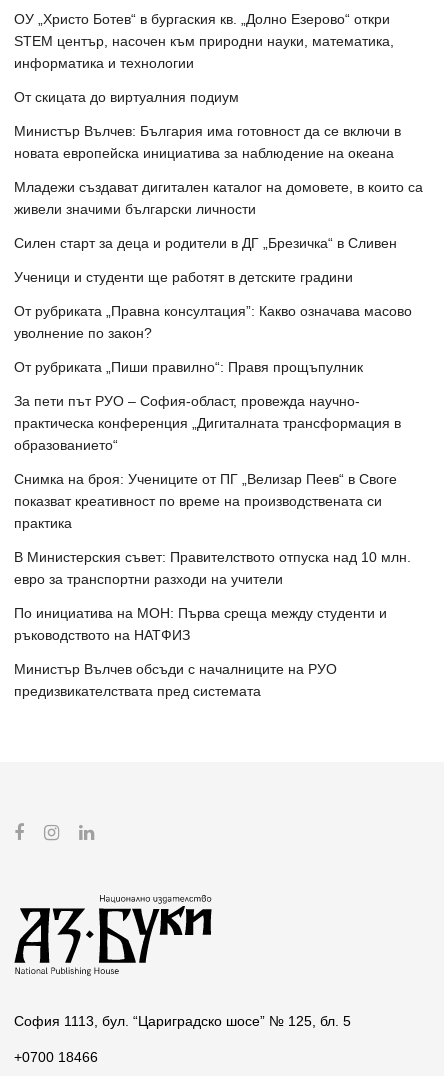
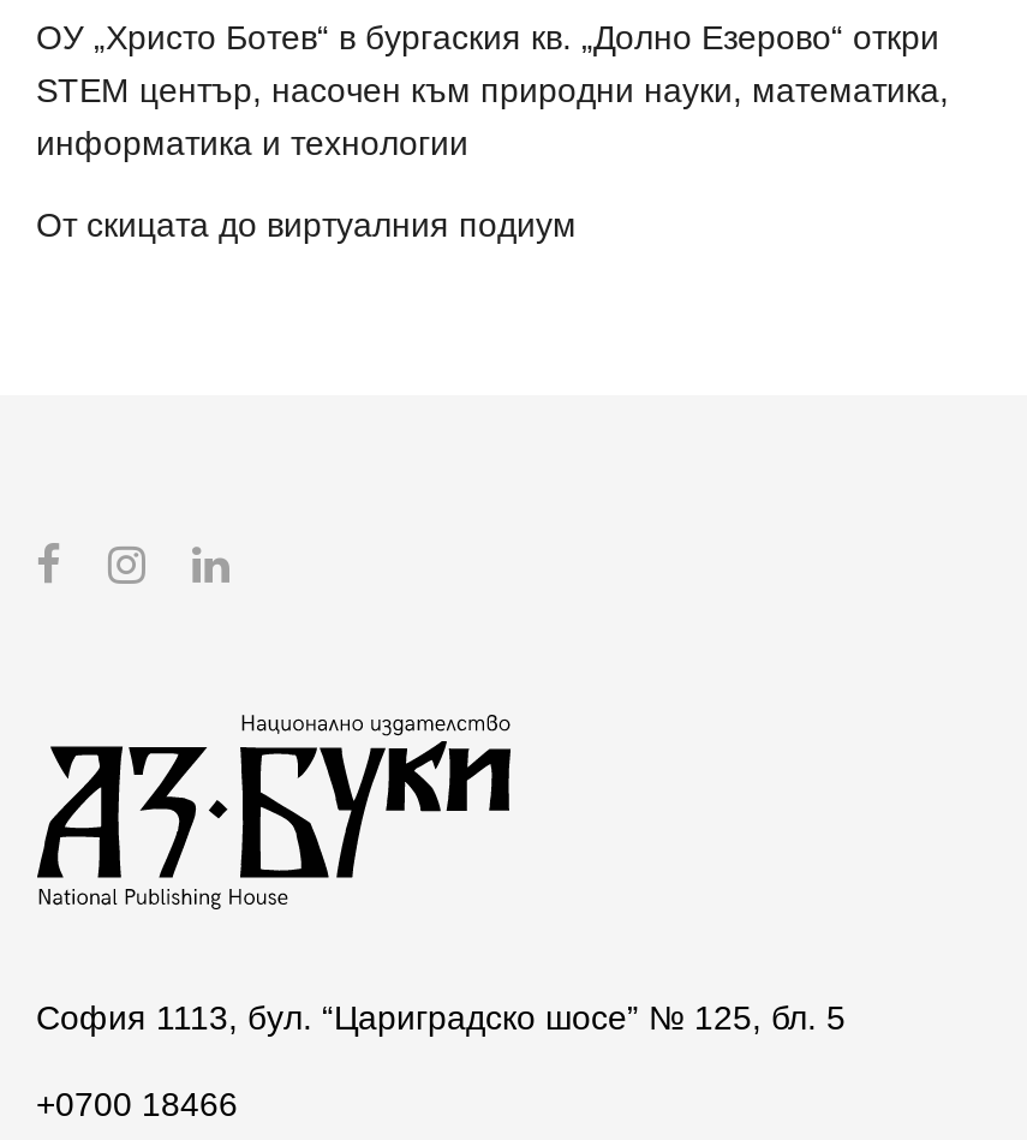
- Министър Вълчев: България има готовност да се включи в
- новата европейска инициатива за наблюдение на океана
- Младежи създават дигитален каталог на домовете, в които са
- живели значими български личности
- Силен старт за деца и родители в ДГ „Брезичка“ в Сливен
- Ученици и студенти ще работят в детските градини
- От рубриката „Правна консултация”: Какво означава масово
- уволнение по закон?
- От рубриката „Пиши правилно“: Правя прощъпулник
- За пети път РУО – София-област, провежда научно-
- практическа конференция „Дигиталната трансформация в
- образованието“
- Снимка на броя: Учениците от ПГ „Велизар Пеев“ в Своге
- показват креативност по време на производствената си
- практика
- В Министерския съвет: Правителството отпуска над 10 млн.
- евро за транспортни разходи на учители
- По инициатива на МОН: Първа среща между студенти и
- ръководството на НАТФИЗ
- Министър Вълчев обсъди с началниците на РУО
- предизвикателствата пред системата
